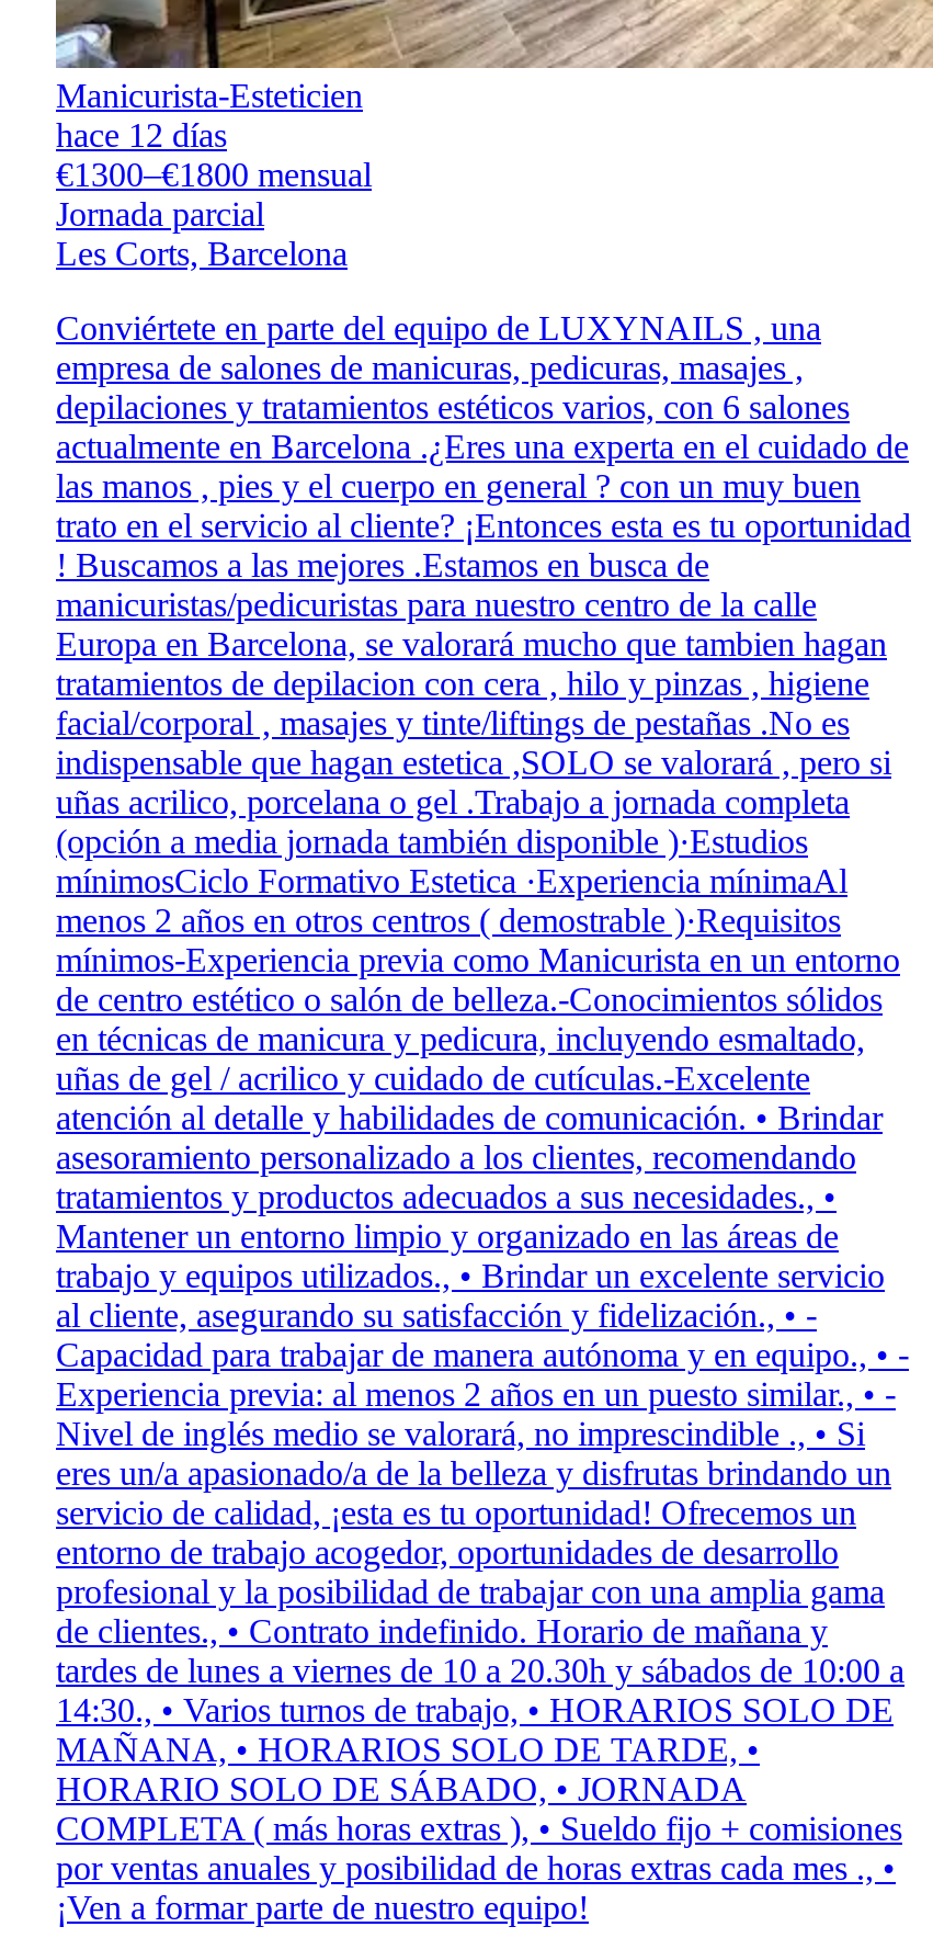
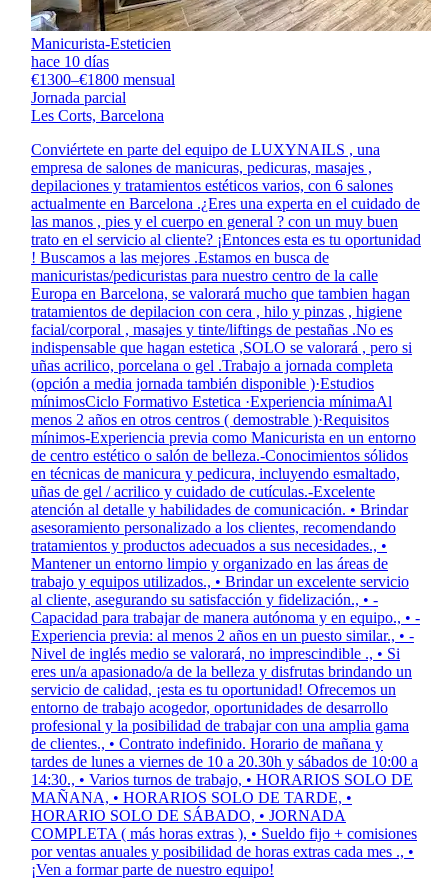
- hace 12 días
+ hace 10 días
